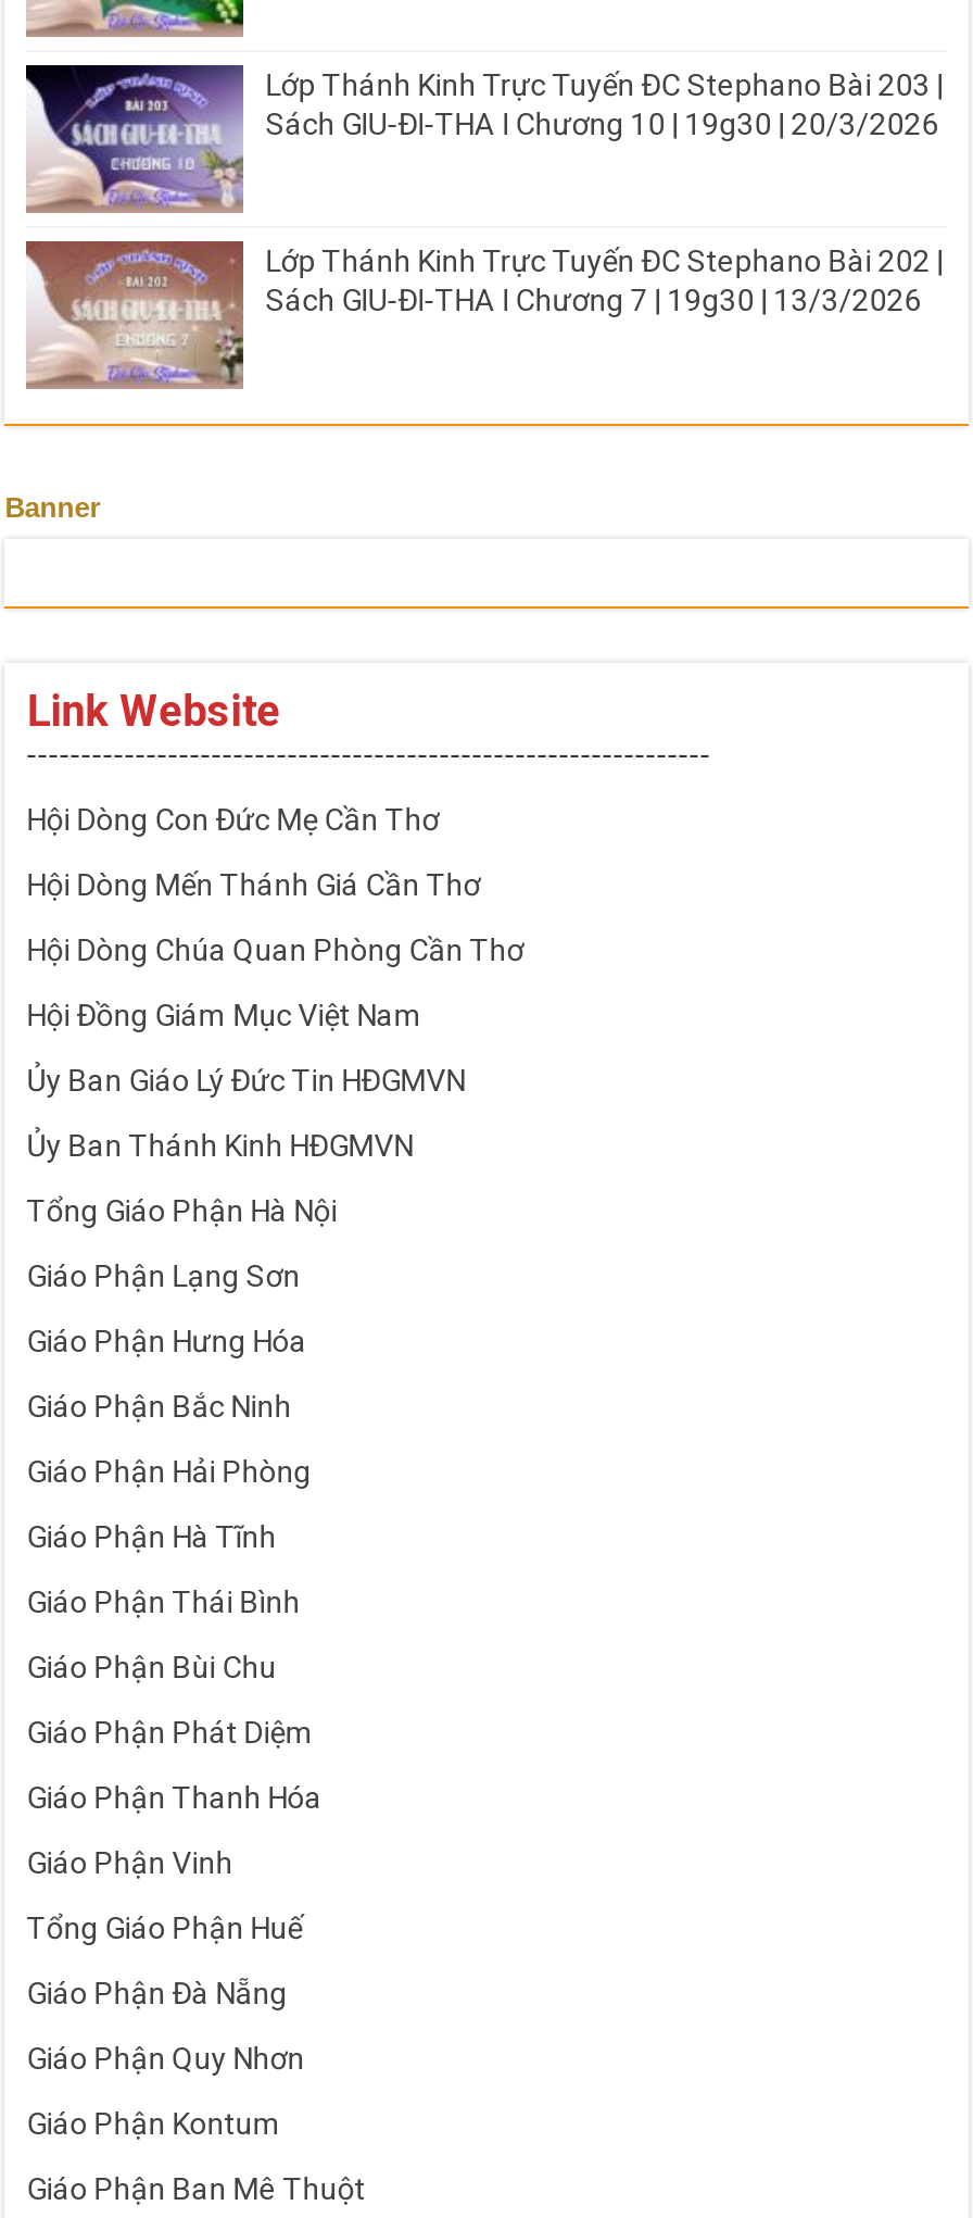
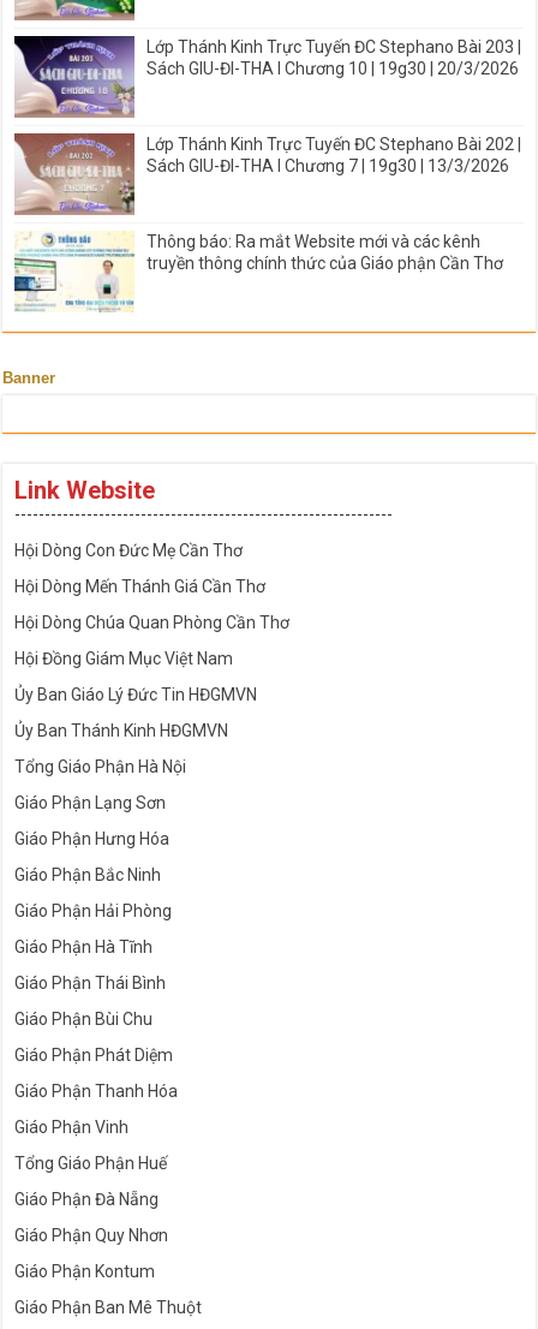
+ [image]
+ Thông báo: Ra mắt Website mới và các kênh
+ truyền thông chính thức của Giáo phận Cần Thơ
